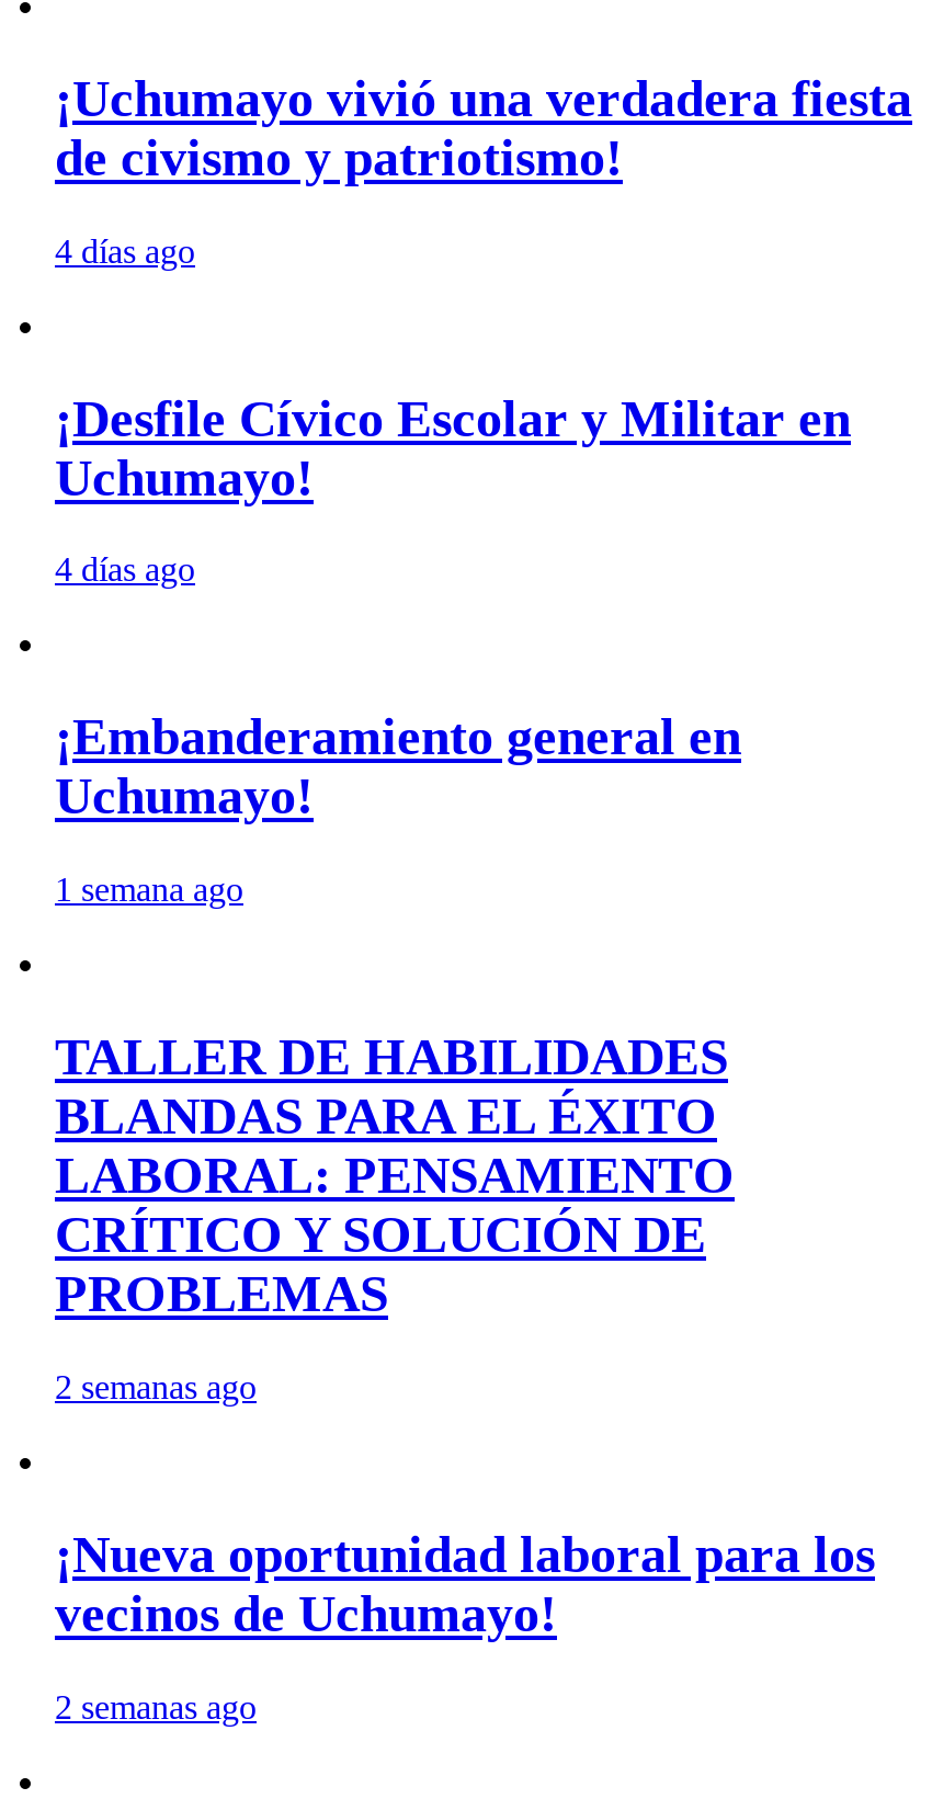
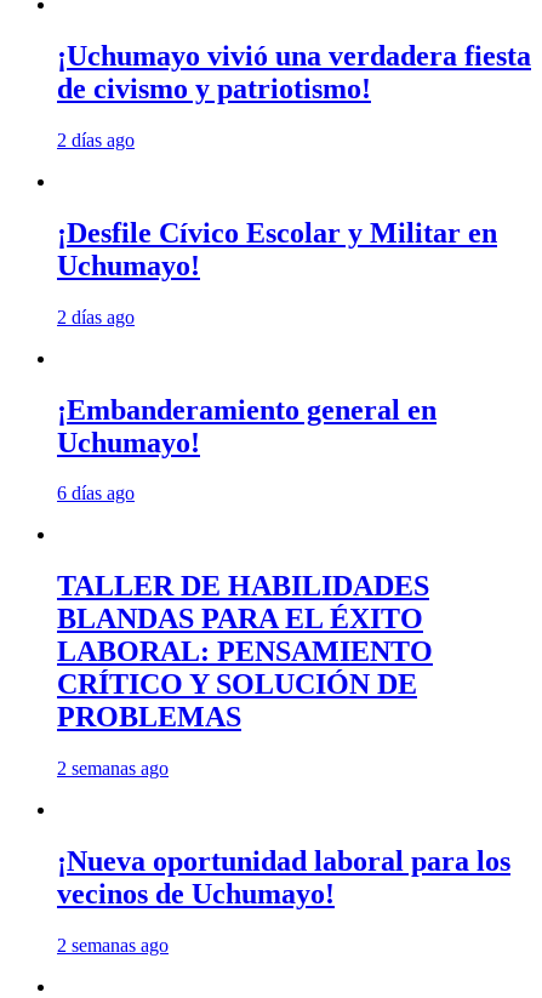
- 4 días ago
+ 2 días ago

- 4 días ago
+ 2 días ago

- 1 semana ago
+ 6 días ago
